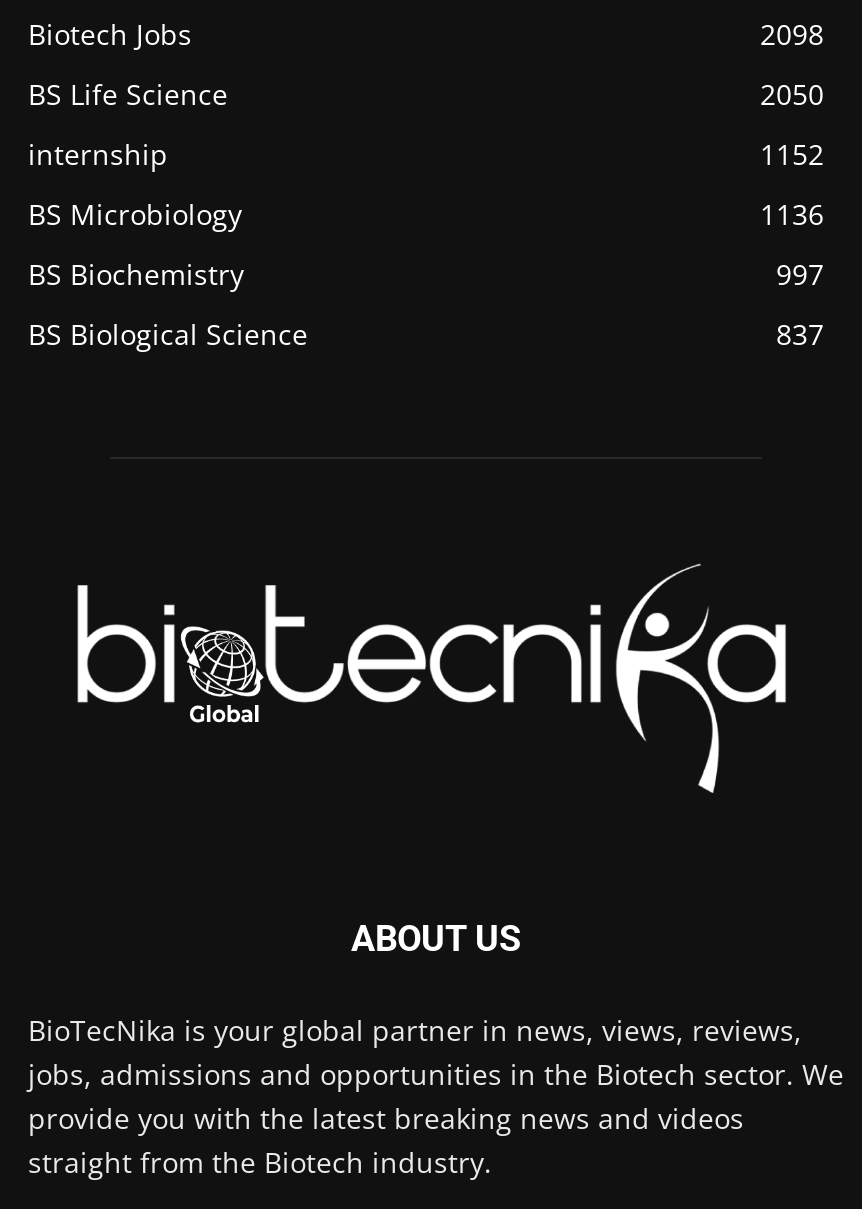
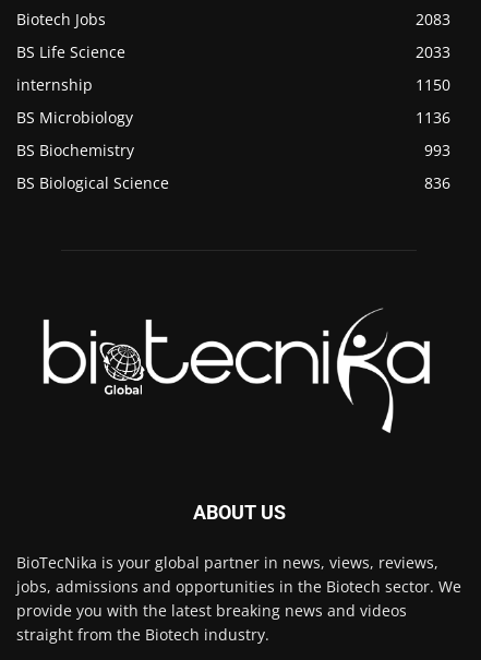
- 2098
+ 2083

- 2050
+ 2033

- 1152
+ 1150

- 997
+ 993

- 837
+ 836
